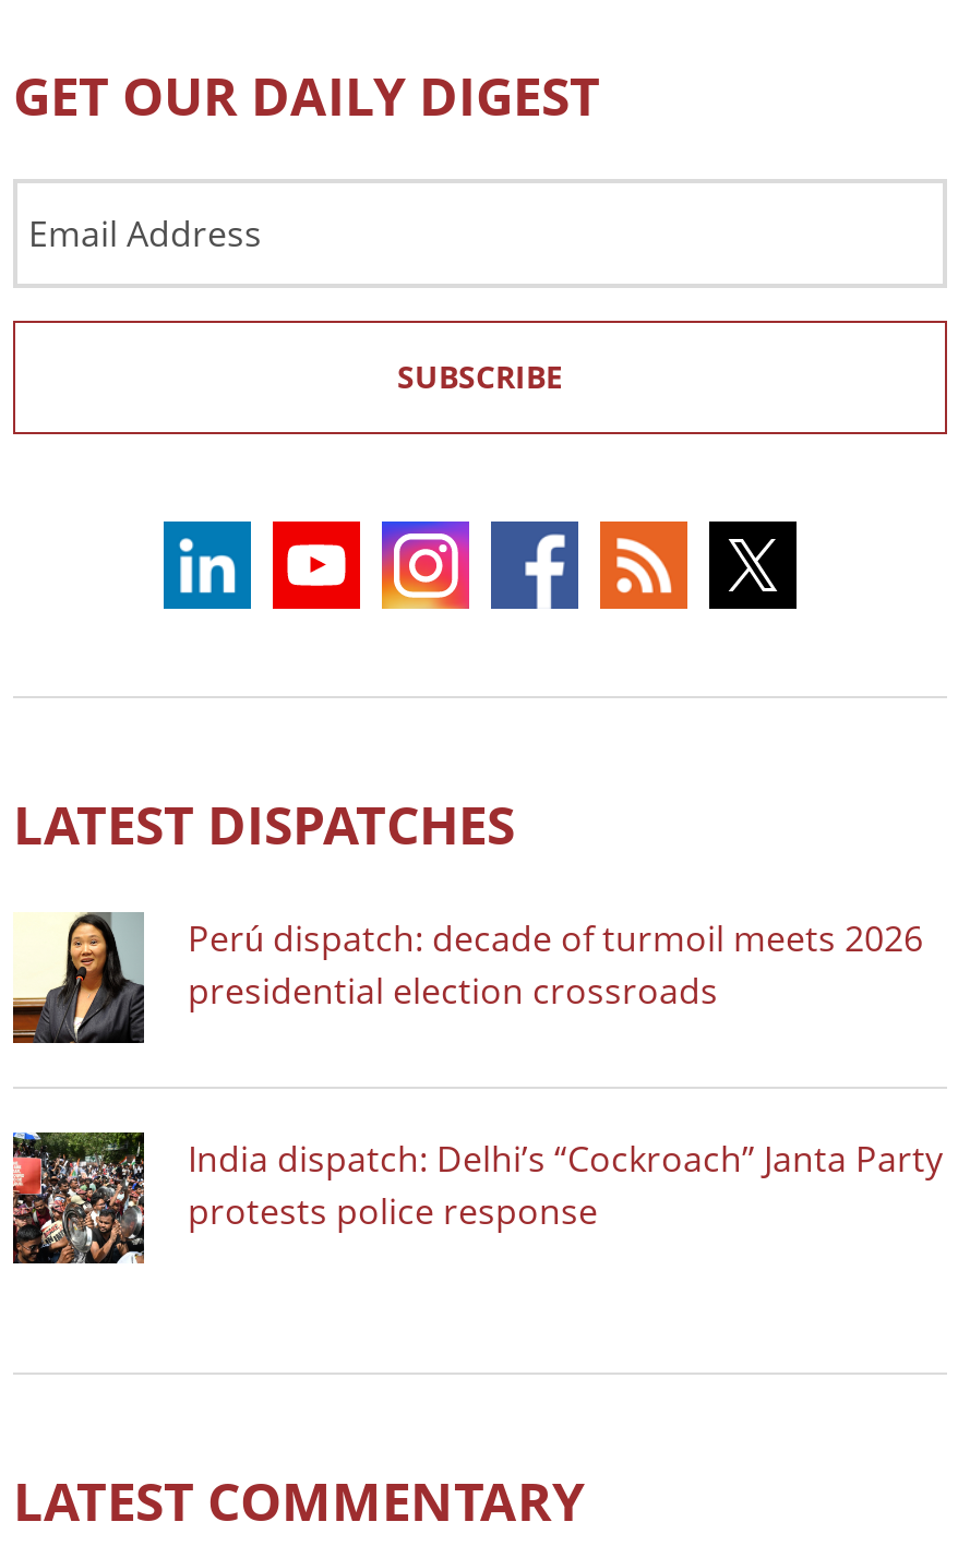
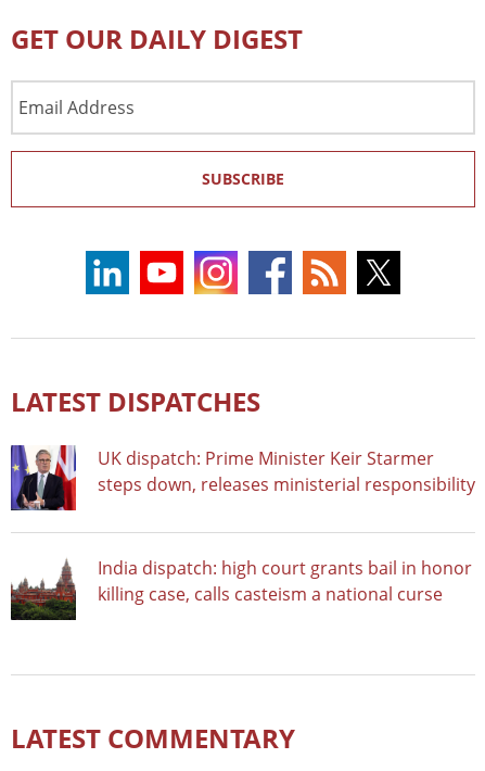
- [image]
- Perú dispatch: decade of turmoil meets 2026
- presidential election crossroads
+ [image]
+ UK dispatch: Prime Minister Keir Starmer
+ steps down, releases ministerial responsibility

- [image]
- India dispatch: Delhi’s “Cockroach” Janta Party
- protests police response
+ [image]
+ India dispatch: high court grants bail in honor
+ killing case, calls casteism a national curse
